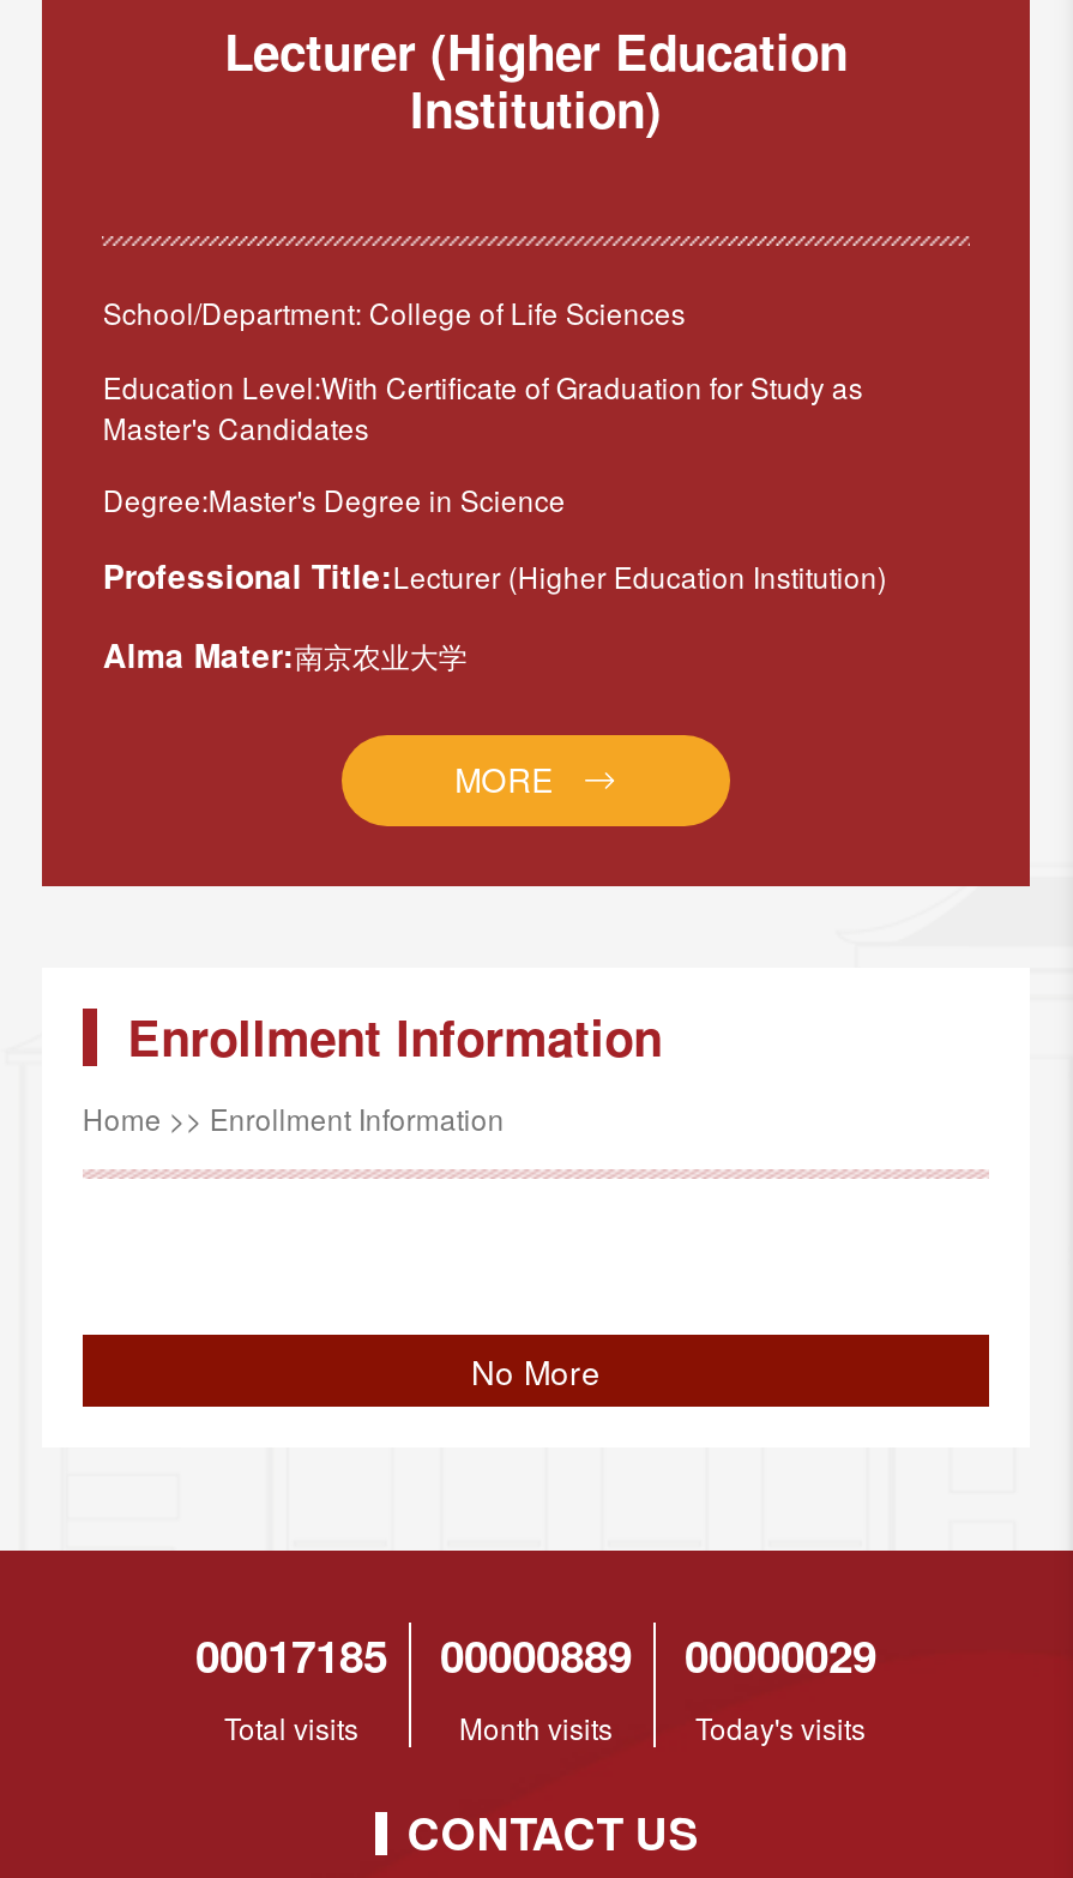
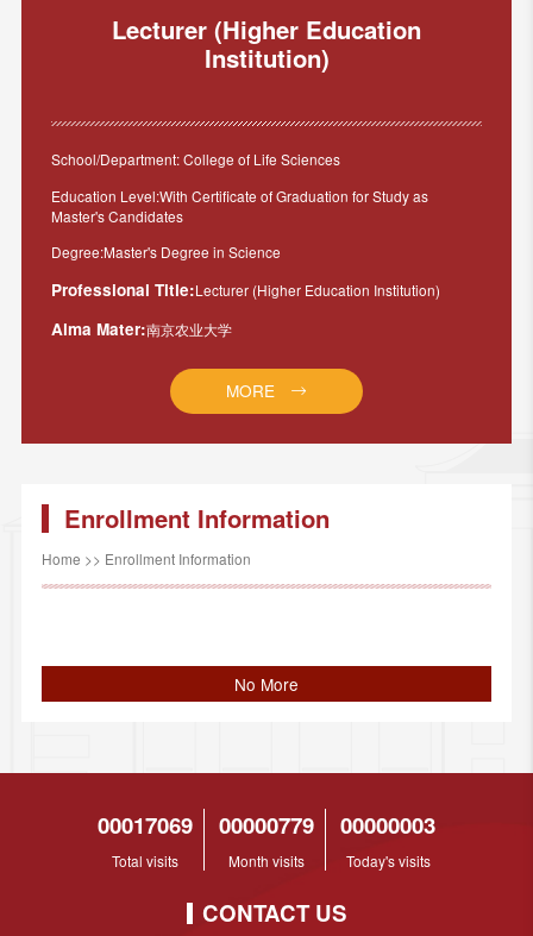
- 00017185
+ 00017069

- 00000889
+ 00000779

- 00000029
+ 00000003
